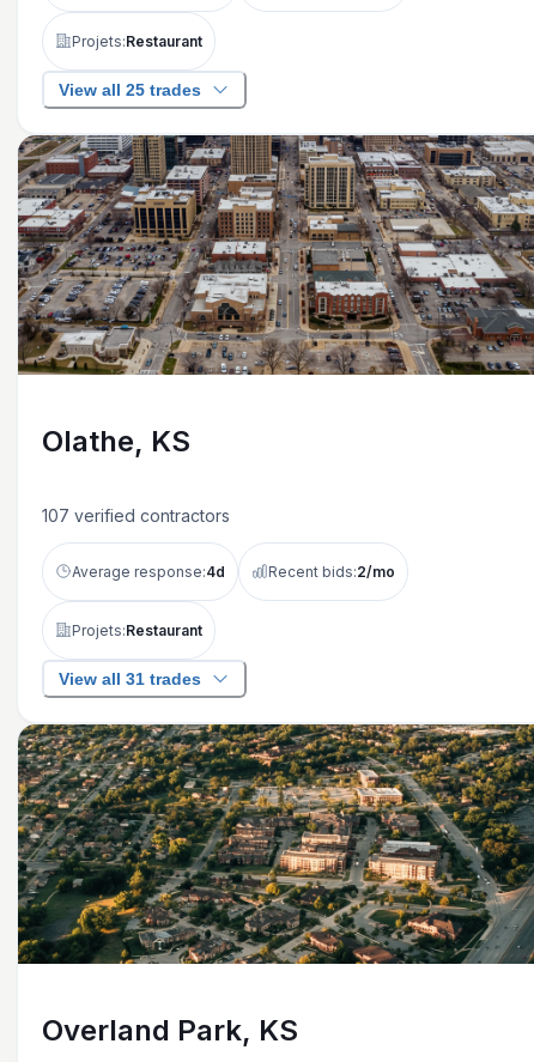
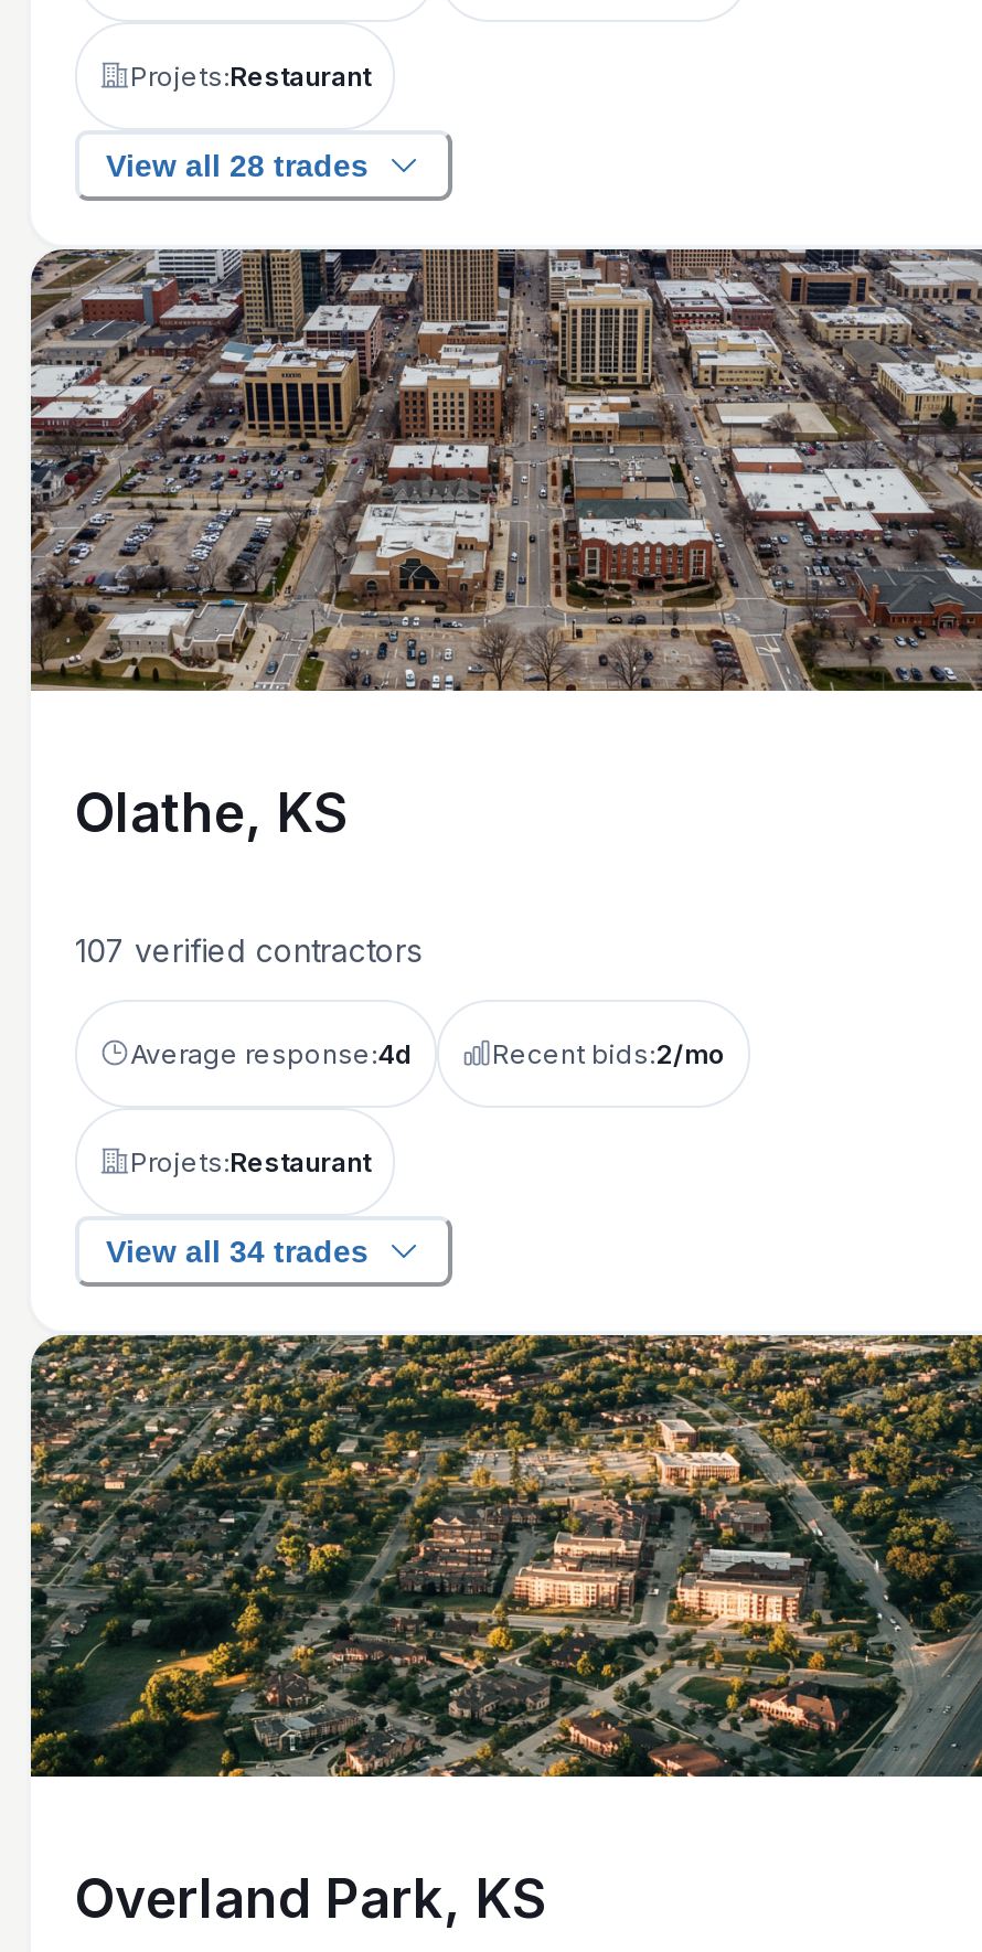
- View all 25 trades
+ View all 28 trades

- View all 31 trades
+ View all 34 trades
